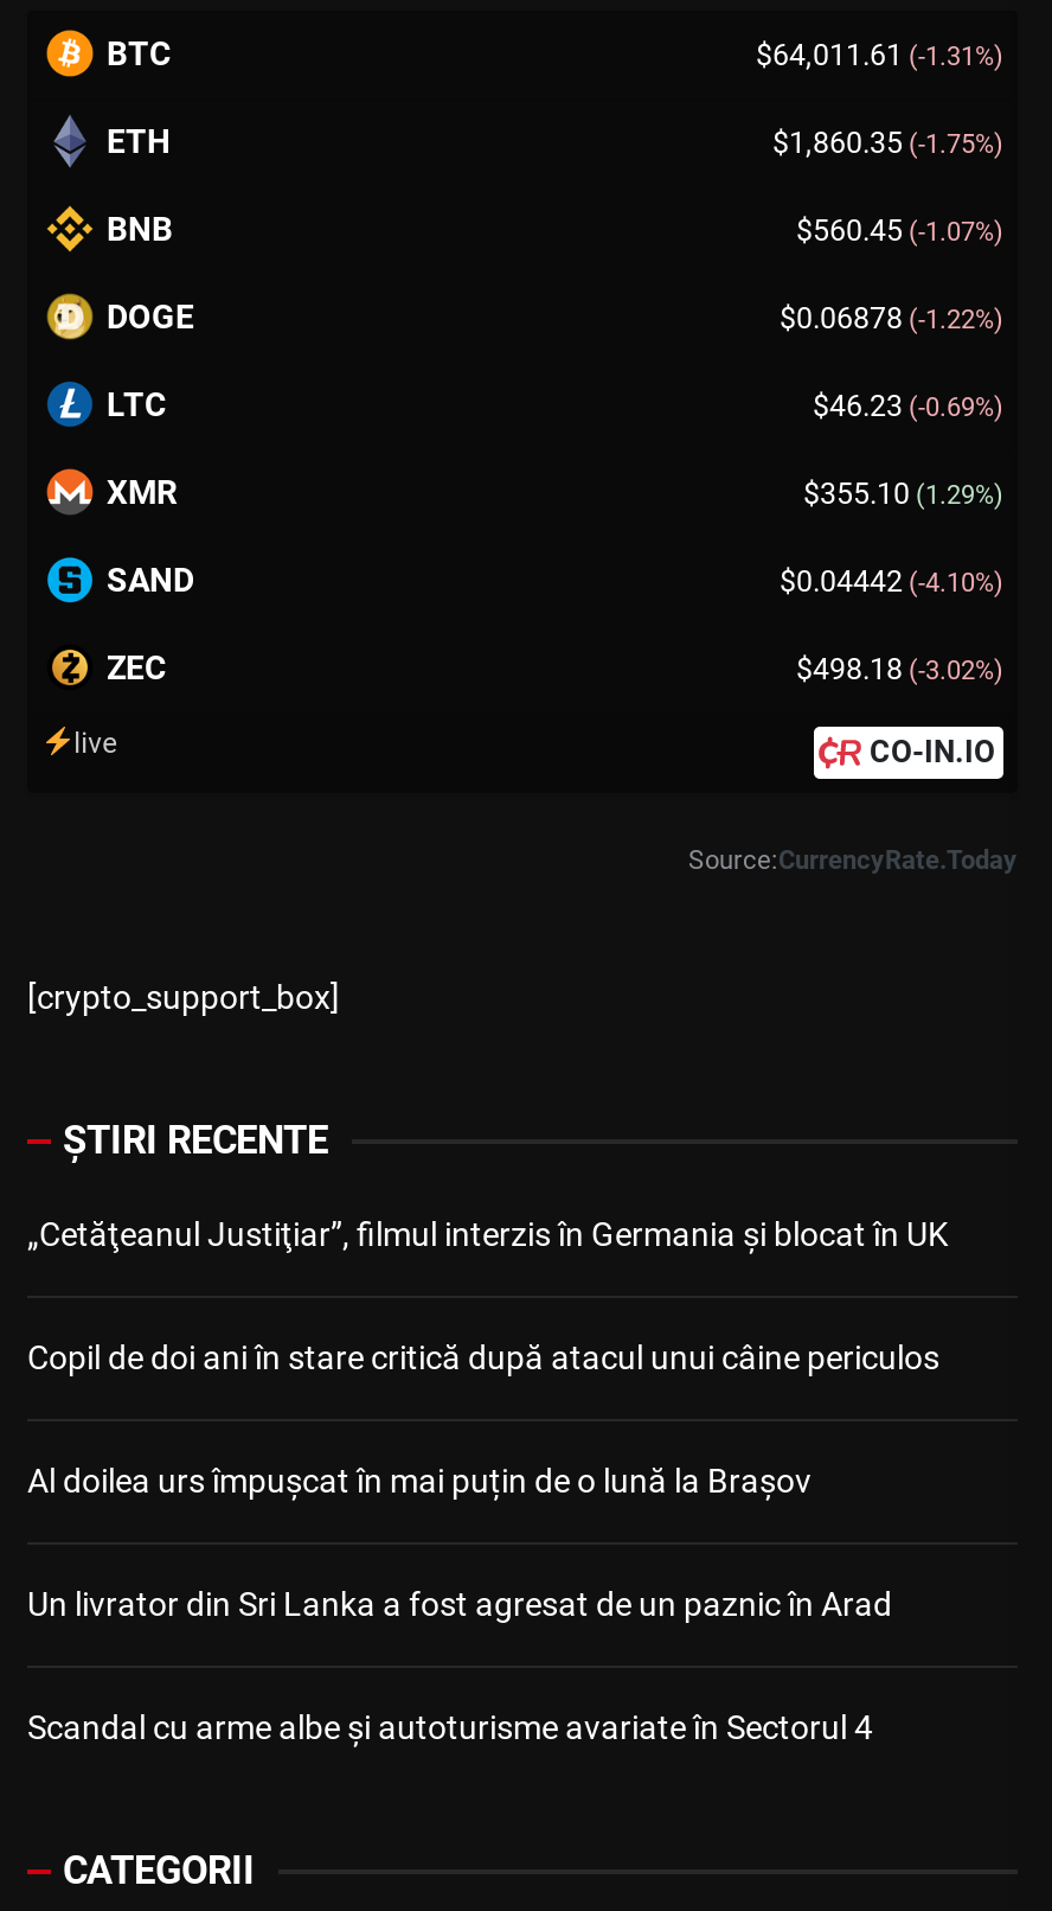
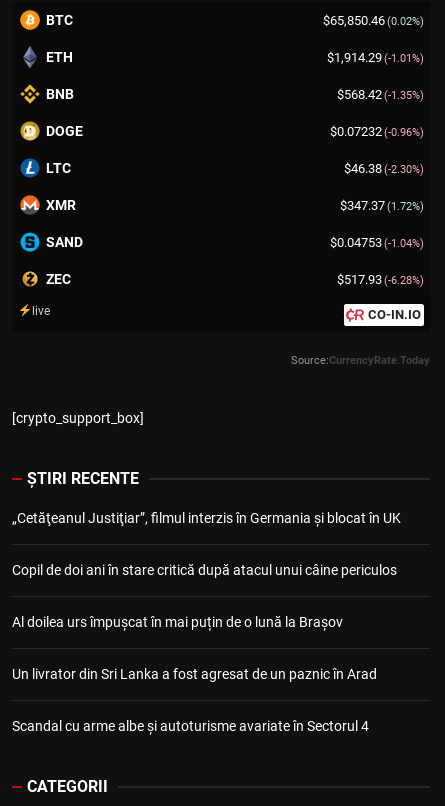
- $64,011.61 (-1.31%)
+ $65,850.46 (0.02%)

- $1,860.35 (-1.75%)
+ $1,914.29 (-1.01%)

- $560.45 (-1.07%)
+ $568.42 (-1.35%)

- $0.06878 (-1.22%)
+ $0.07232 (-0.96%)

- $46.23 (-0.69%)
+ $46.38 (-2.30%)

- $355.10 (1.29%)
+ $347.37 (1.72%)

- $0.04442 (-4.10%)
+ $0.04753 (-1.04%)

- $498.18 (-3.02%)
+ $517.93 (-6.28%)
